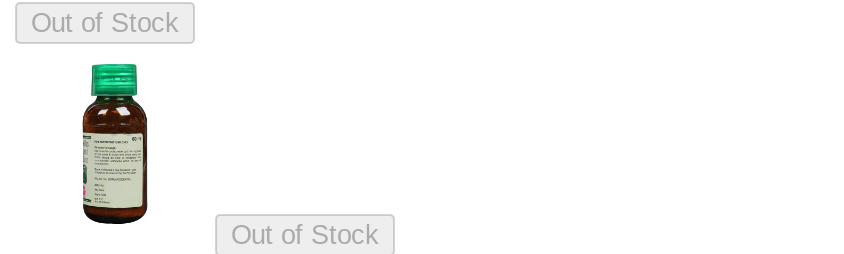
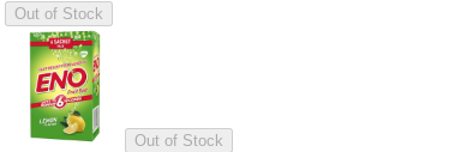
- [image]
+ [image]
